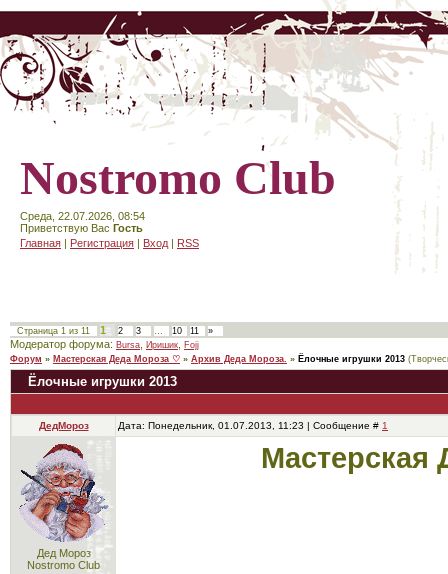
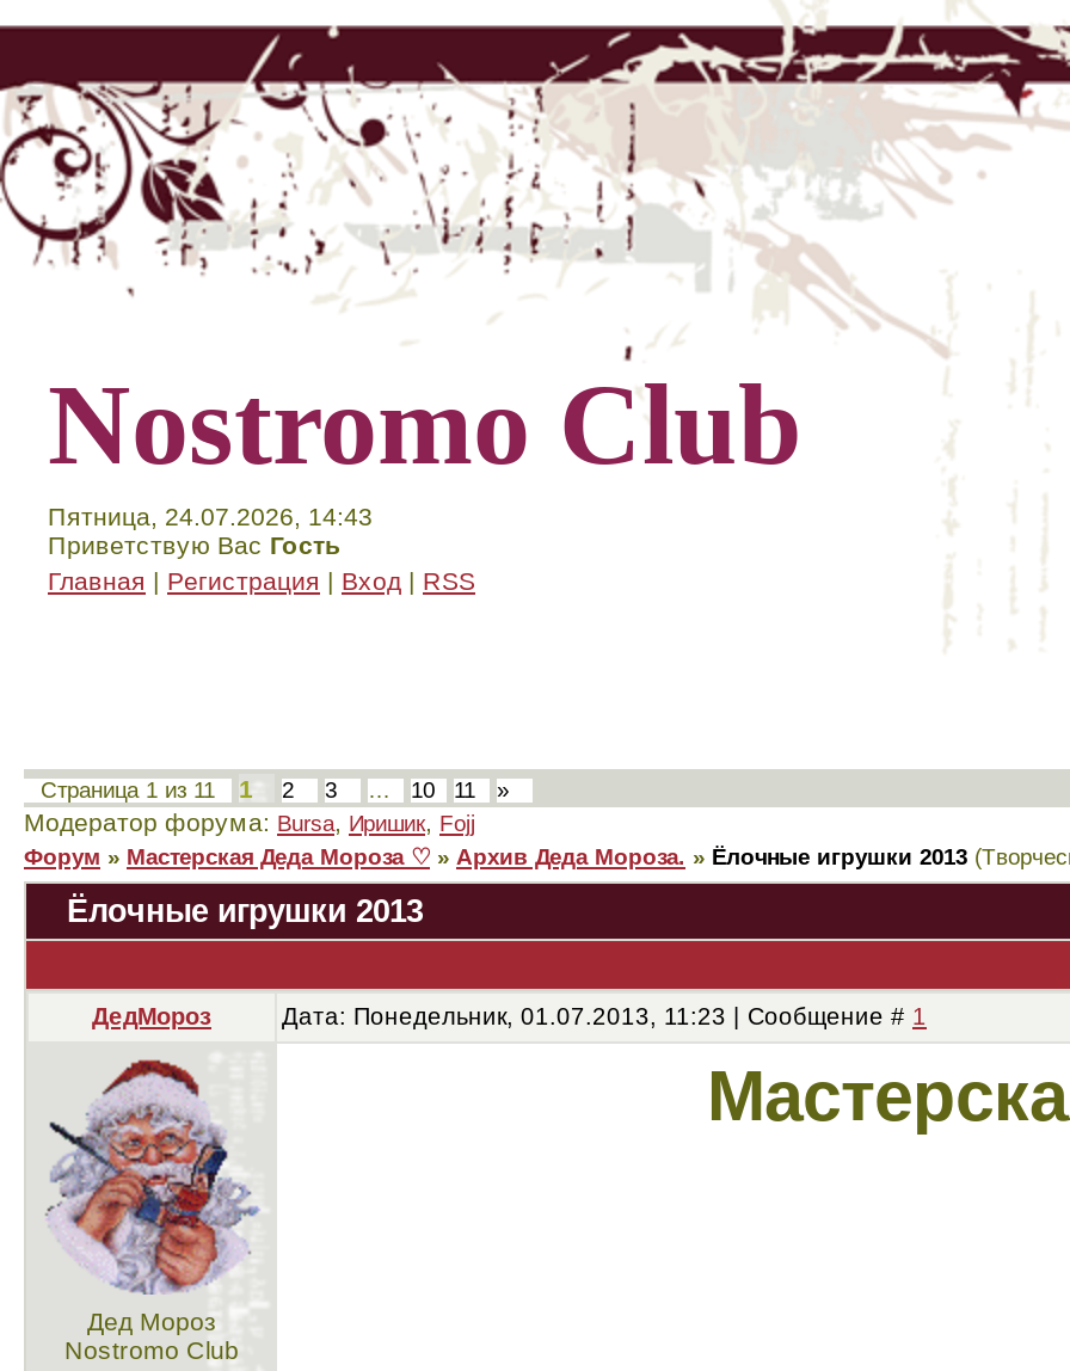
- Среда, 22.07.2026, 08:54
+ Пятница, 24.07.2026, 14:43
